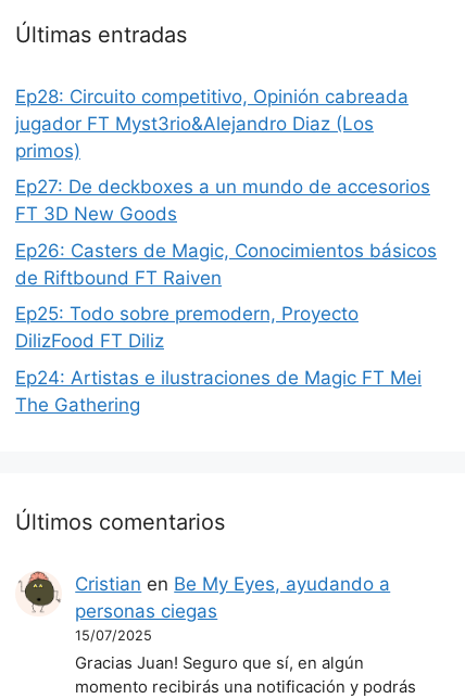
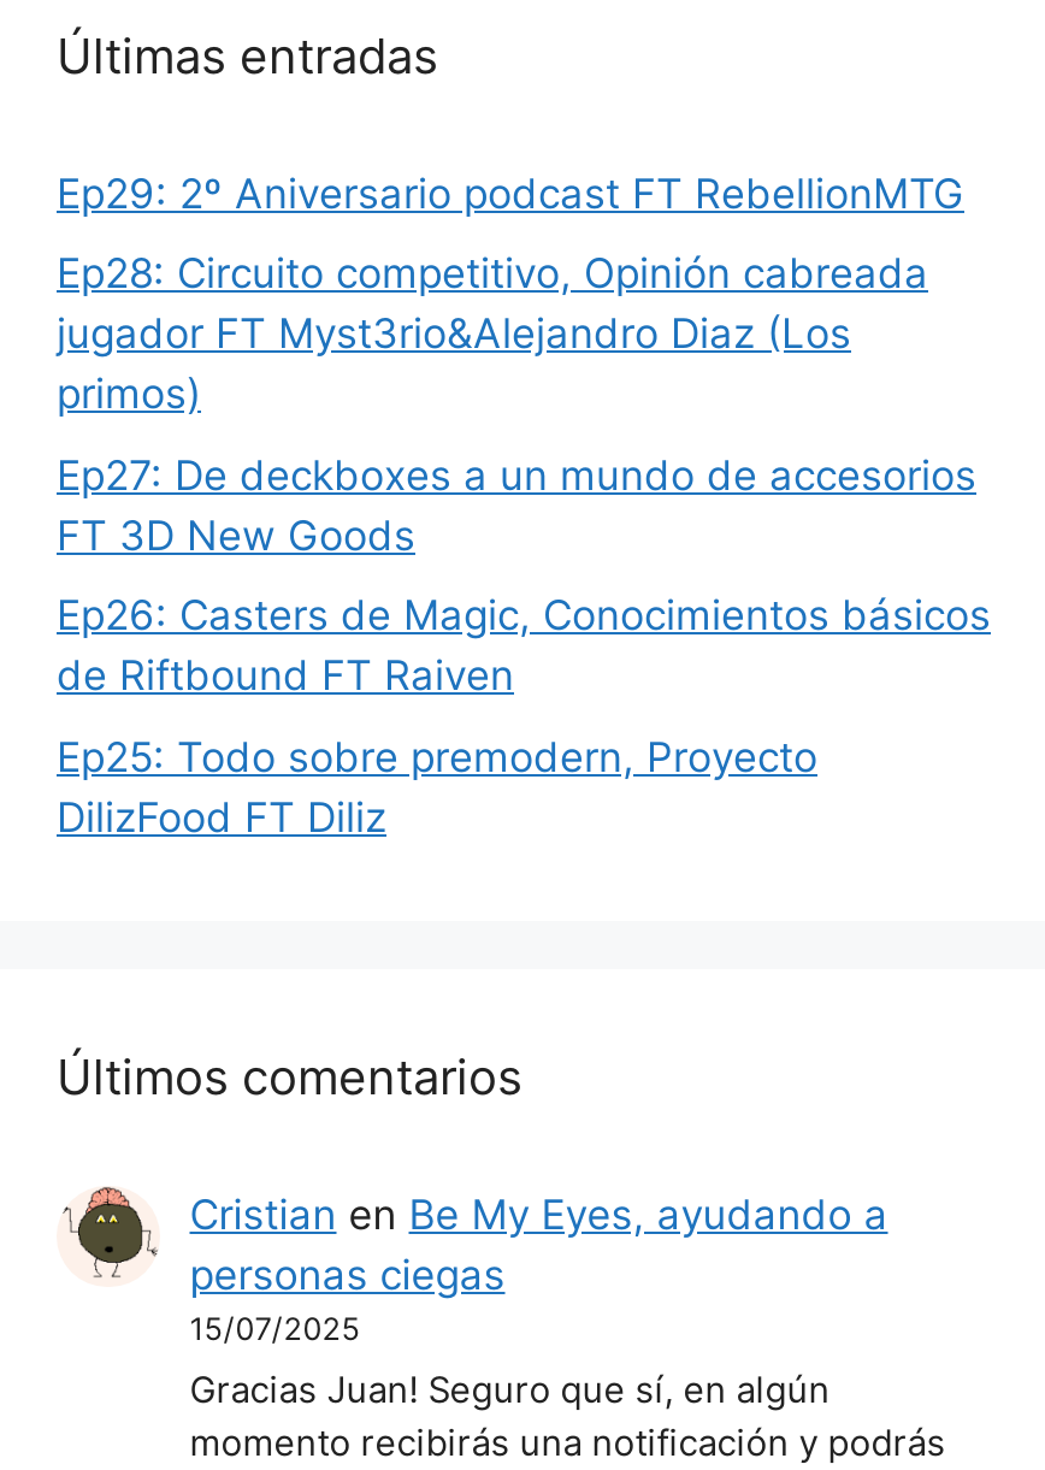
+ Ep29: 2º Aniversario podcast FT RebellionMTG

moved down: Ep28: Circuito competitivo, Opinión cabreada | jugador FT Myst3rio&Alejandro Diaz (Los | primos) | ... | Ep25: Todo sobre premodern, Proyecto | DilizFood FT Diliz

- Ep24: Artistas e ilustraciones de Magic FT Mei
- The Gathering
